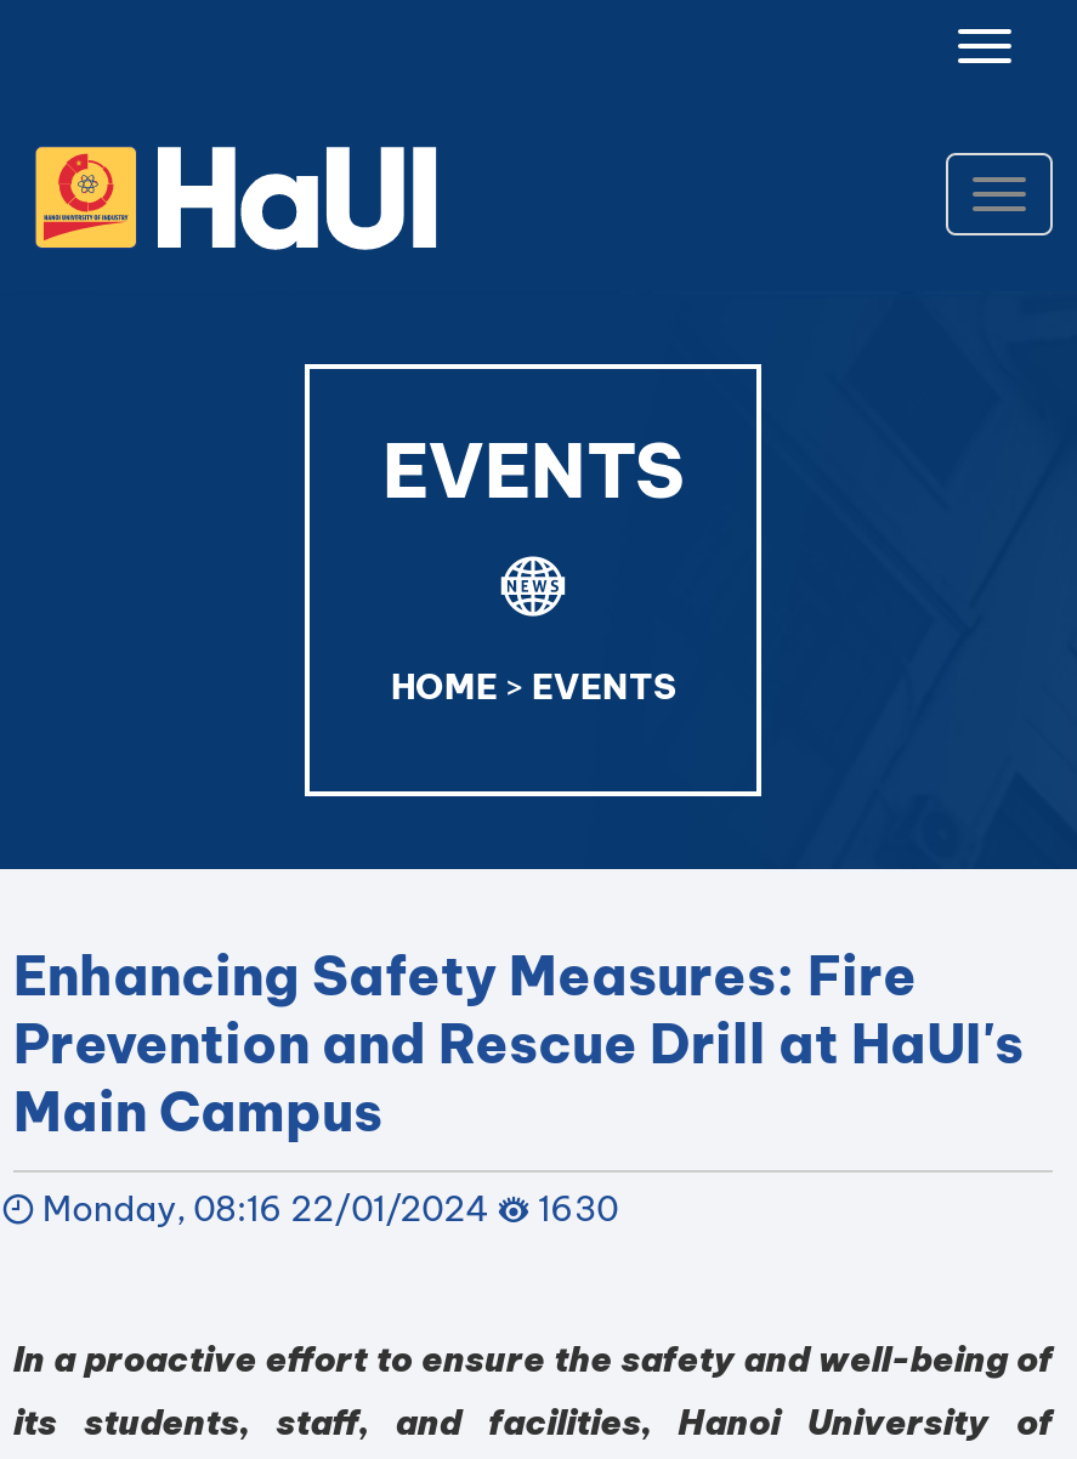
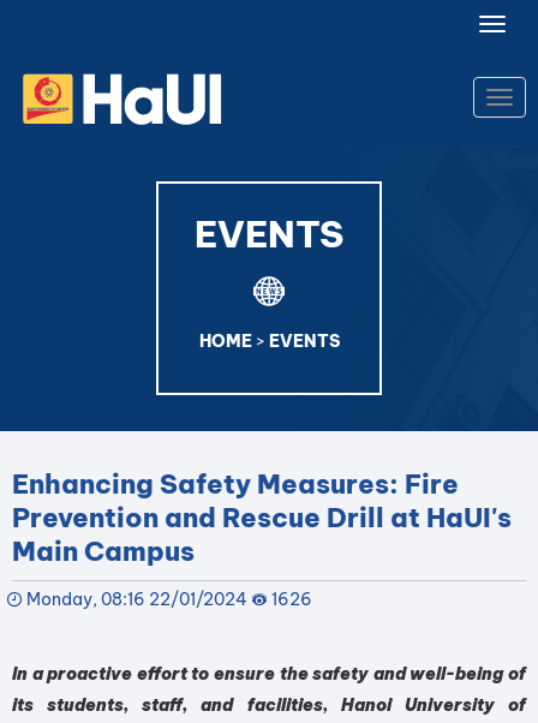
- Monday, 08:16 22/01/2024 1630
+ Monday, 08:16 22/01/2024 1626
